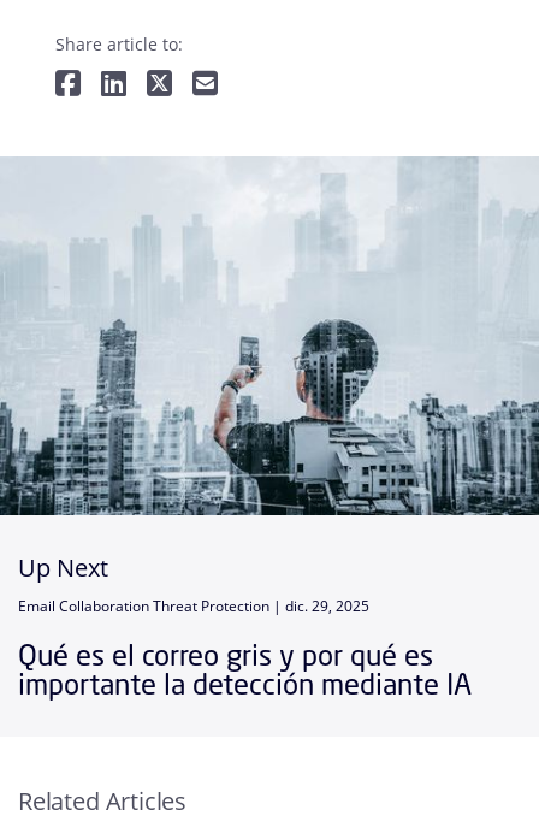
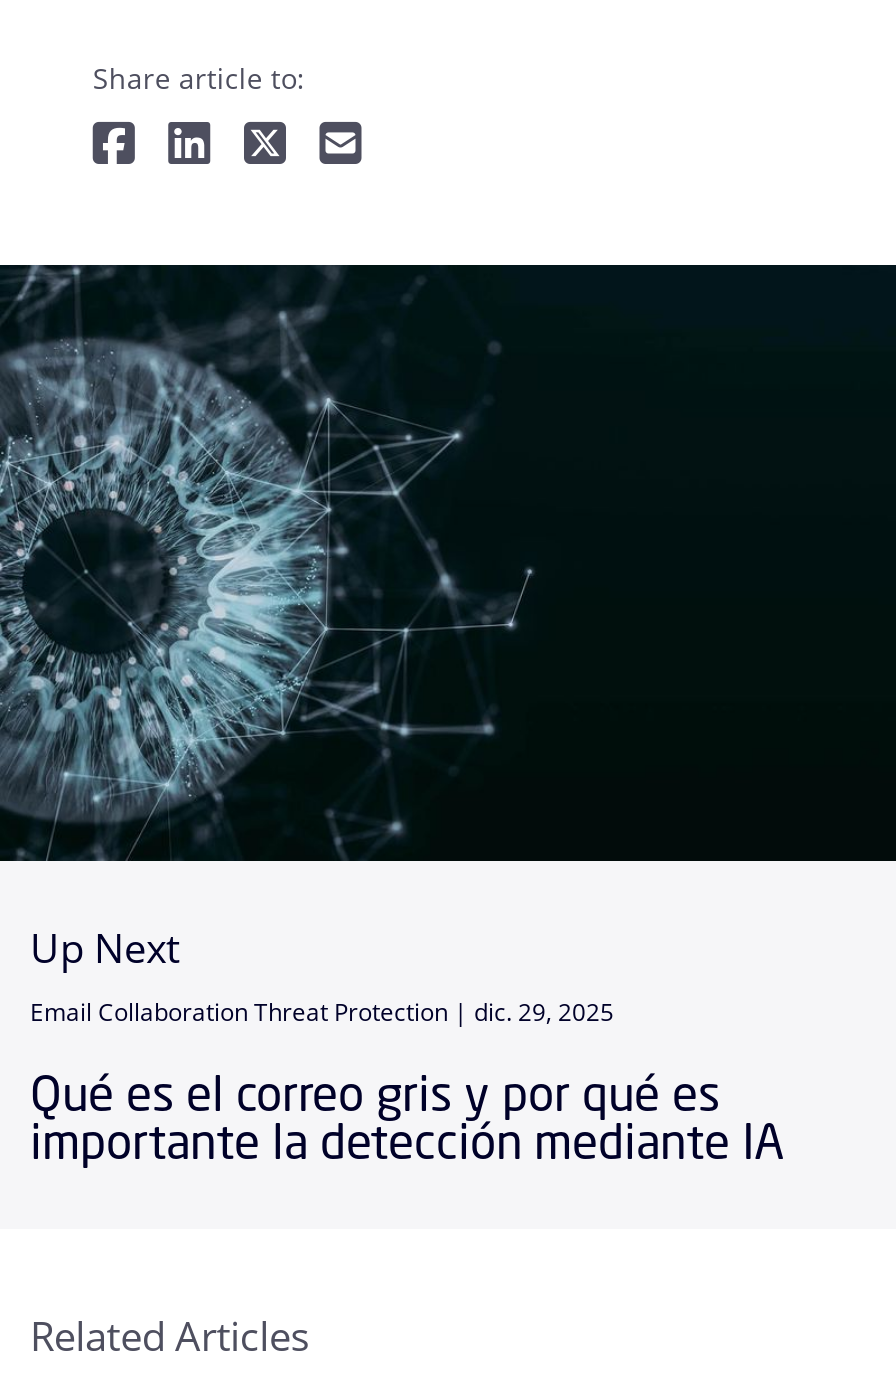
- [image]
+ [image]
